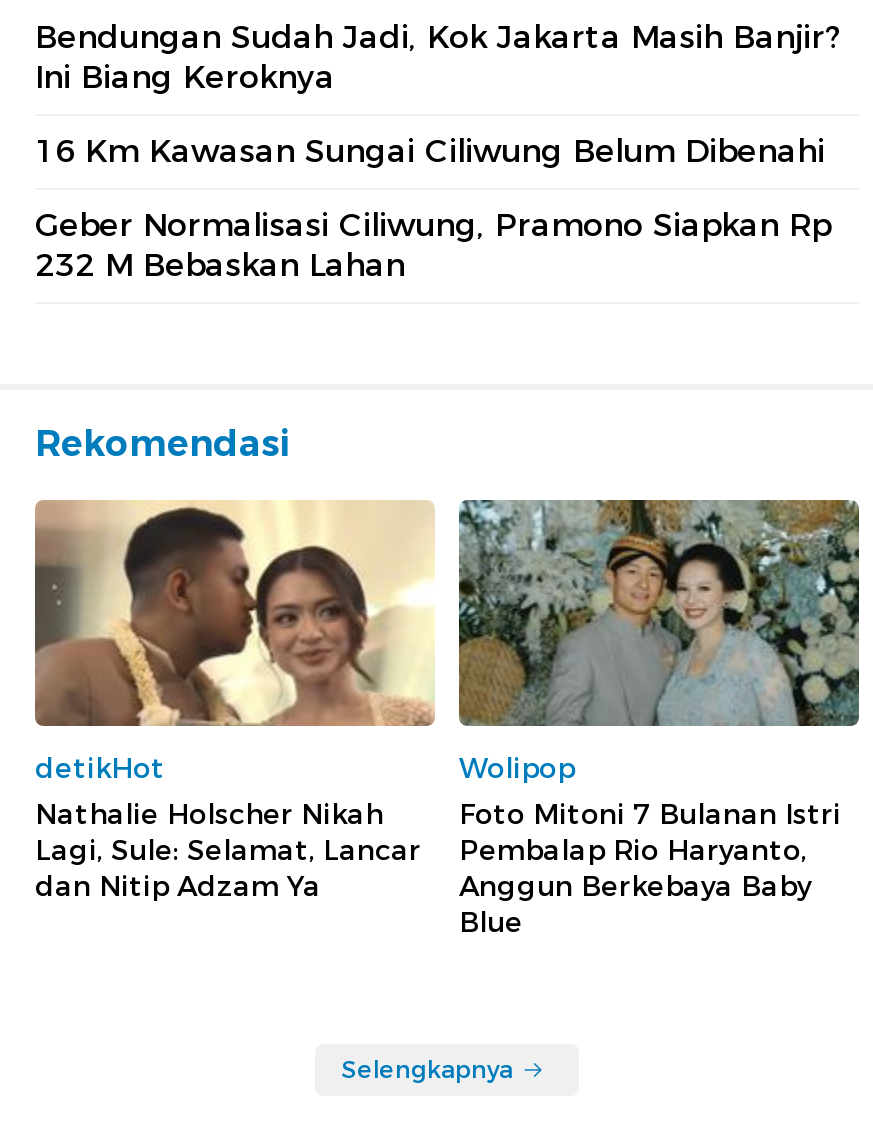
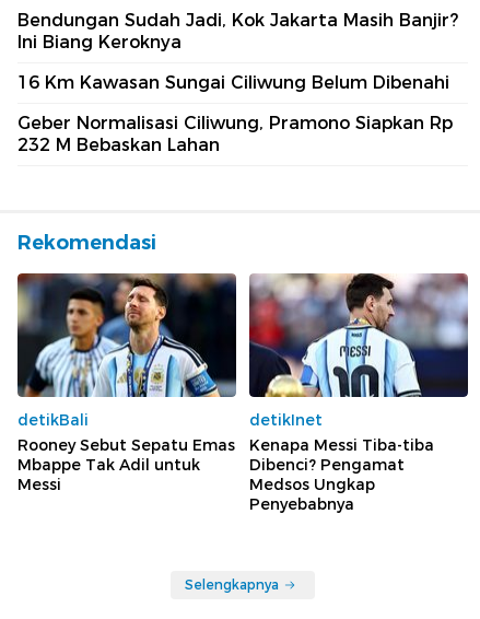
- [image]
- detikHot
- Nathalie Holscher Nikah
- Lagi, Sule: Selamat, Lancar
- dan Nitip Adzam Ya
+ [image]
+ detikBali
+ Rooney Sebut Sepatu Emas
+ Mbappe Tak Adil untuk
+ Messi

- [image]
- Wolipop
- Foto Mitoni 7 Bulanan Istri
- Pembalap Rio Haryanto,
- Anggun Berkebaya Baby
- Blue
+ [image]
+ detikInet
+ Kenapa Messi Tiba-tiba
+ Dibenci? Pengamat
+ Medsos Ungkap
+ Penyebabnya
